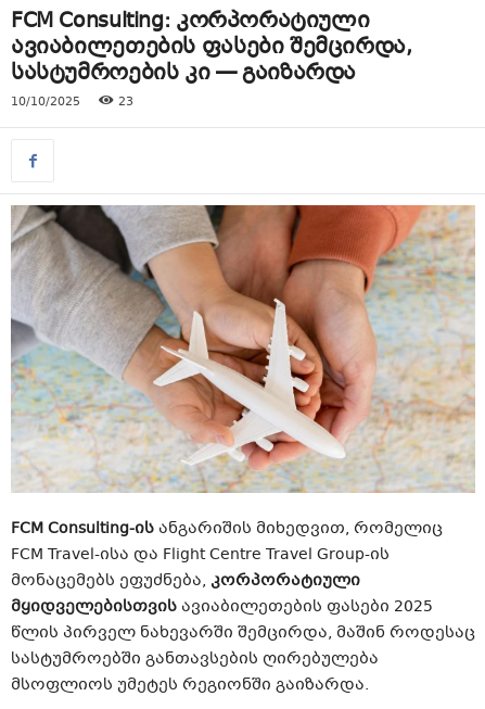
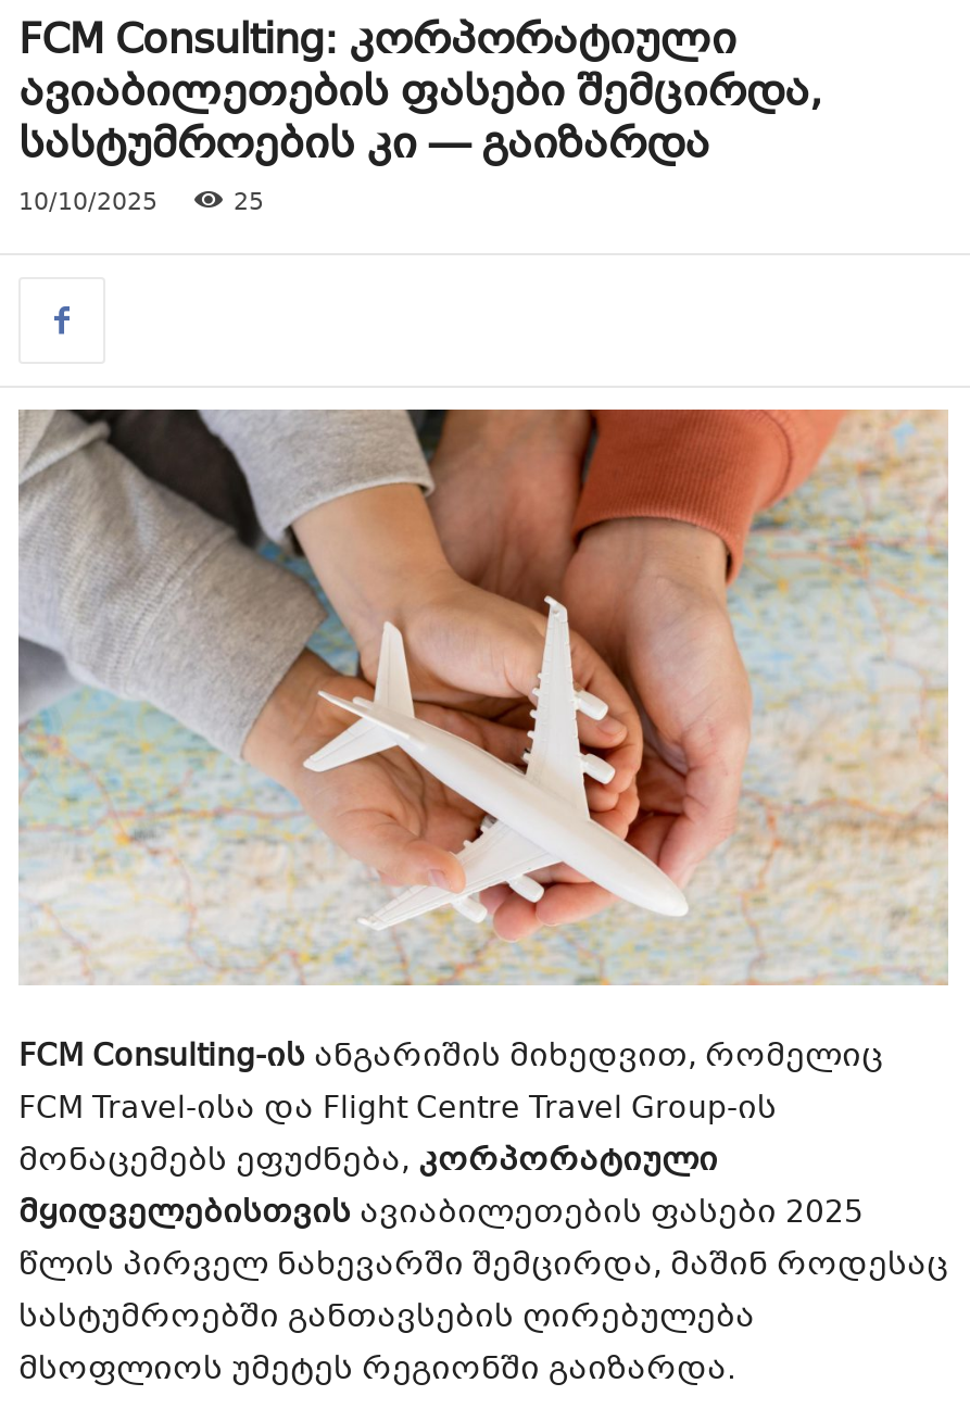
- 23
+ 25
